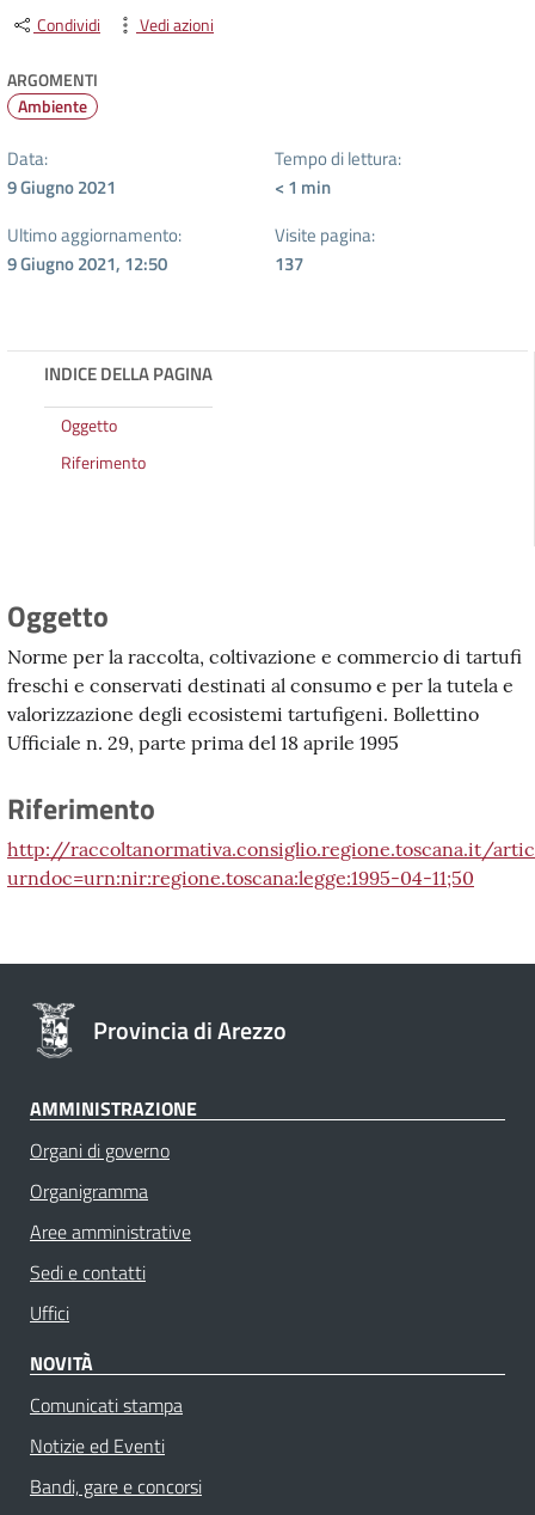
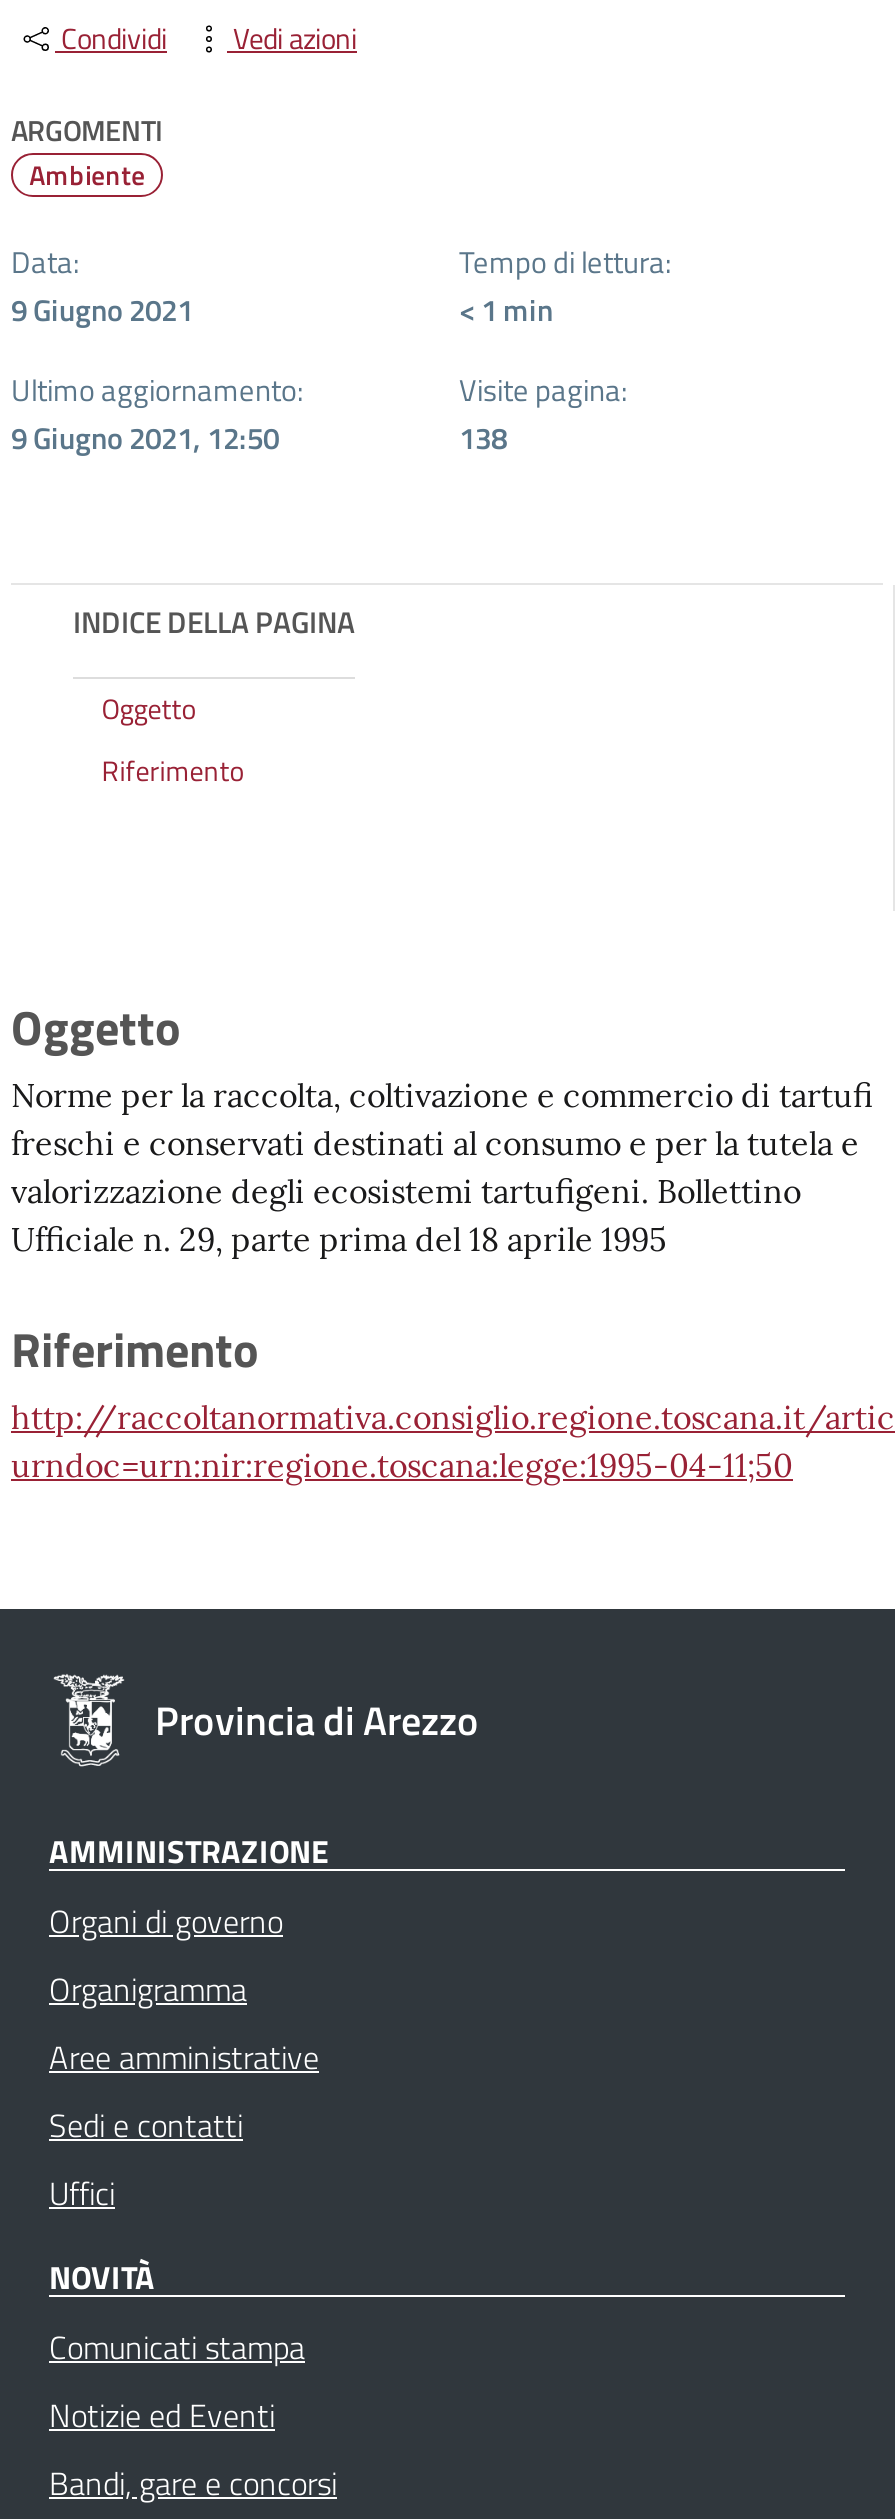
- 137
+ 138
